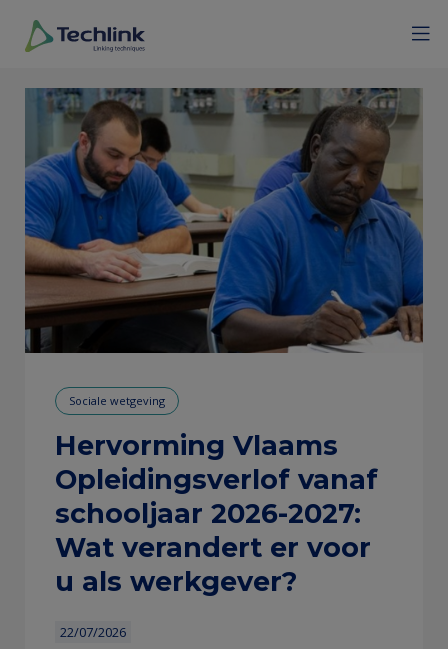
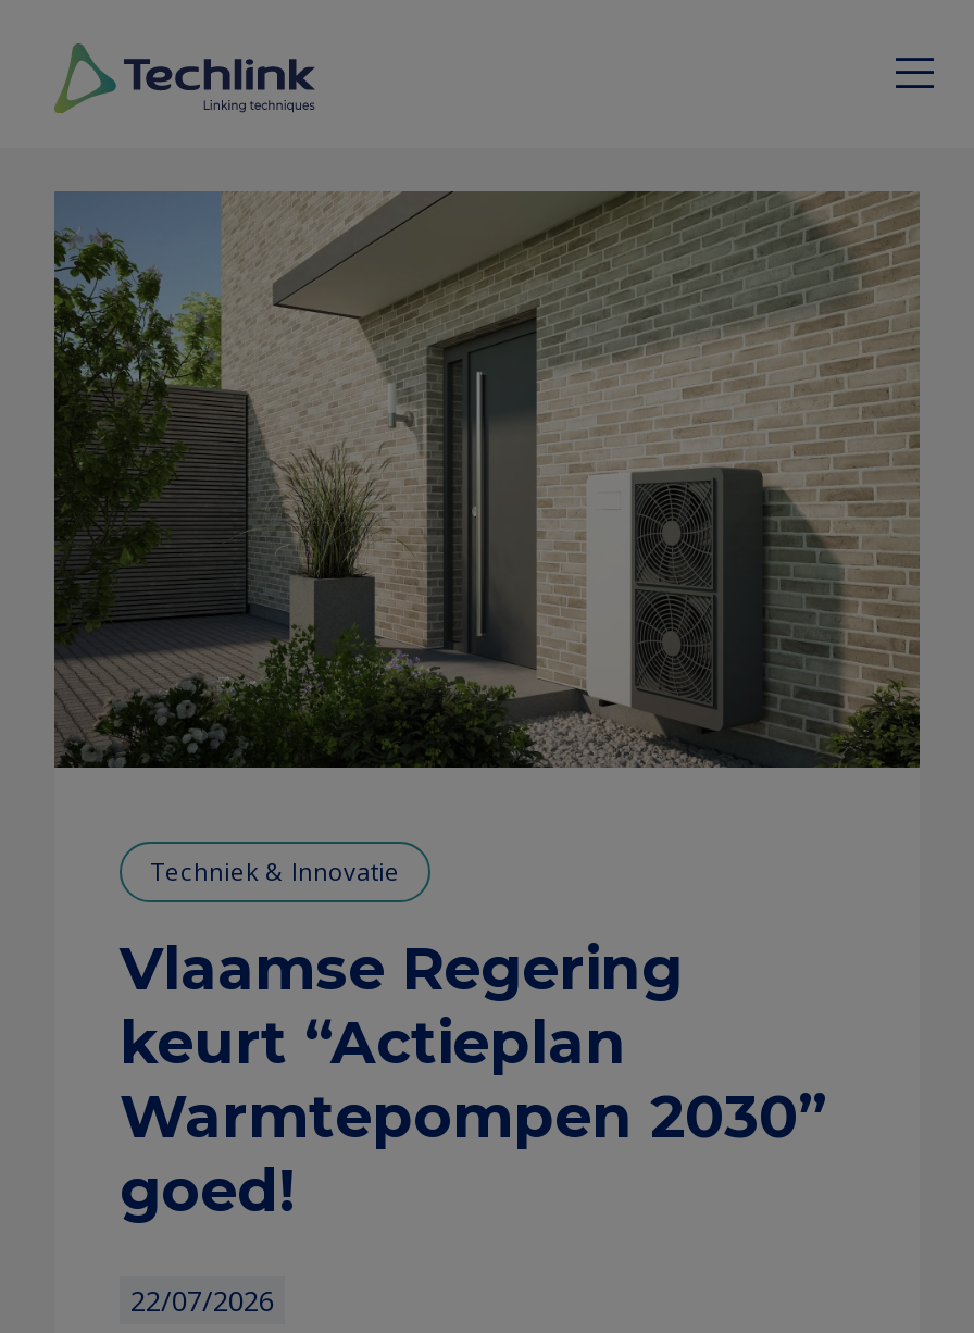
- [image]
+ [image]

- Sociale wetgeving
+ Techniek & Innovatie

- Hervorming Vlaams
- Opleidingsverlof vanaf
- schooljaar 2026-2027:
- Wat verandert er voor
- u als werkgever?
+ Vlaamse Regering
+ keurt “Actieplan
+ Warmtepompen 2030”
+ goed!
